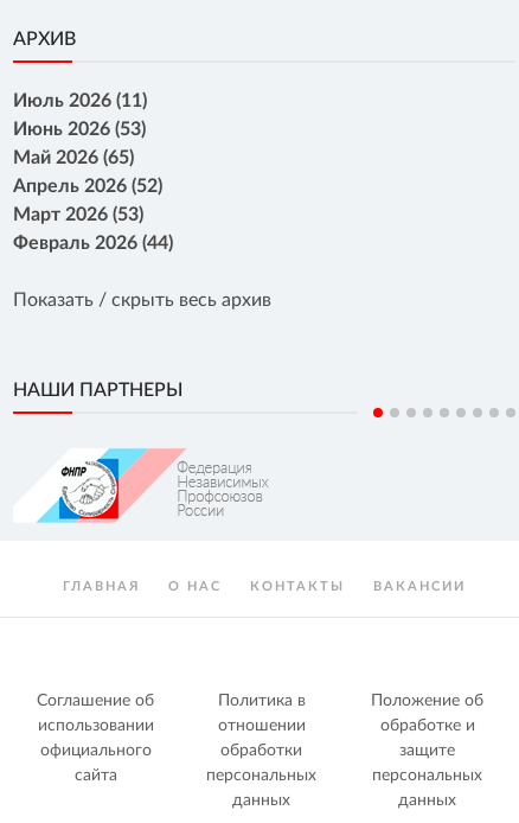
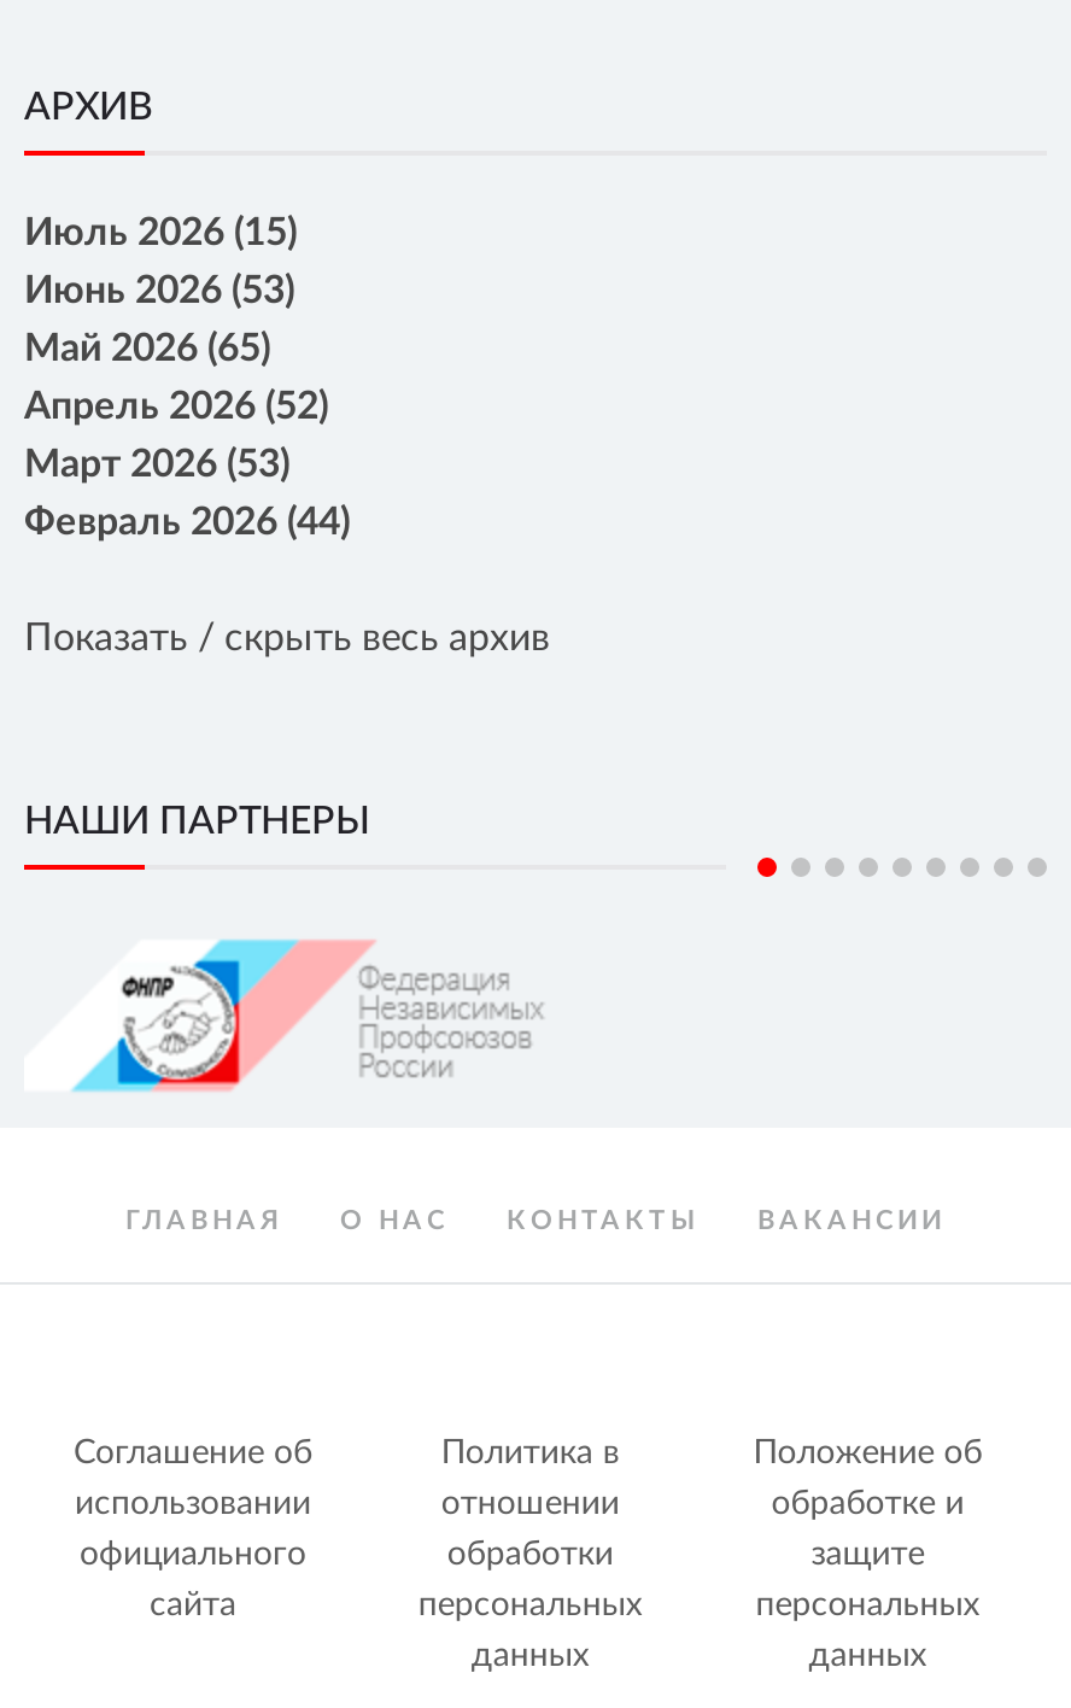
- Июль 2026 (11)
+ Июль 2026 (15)
